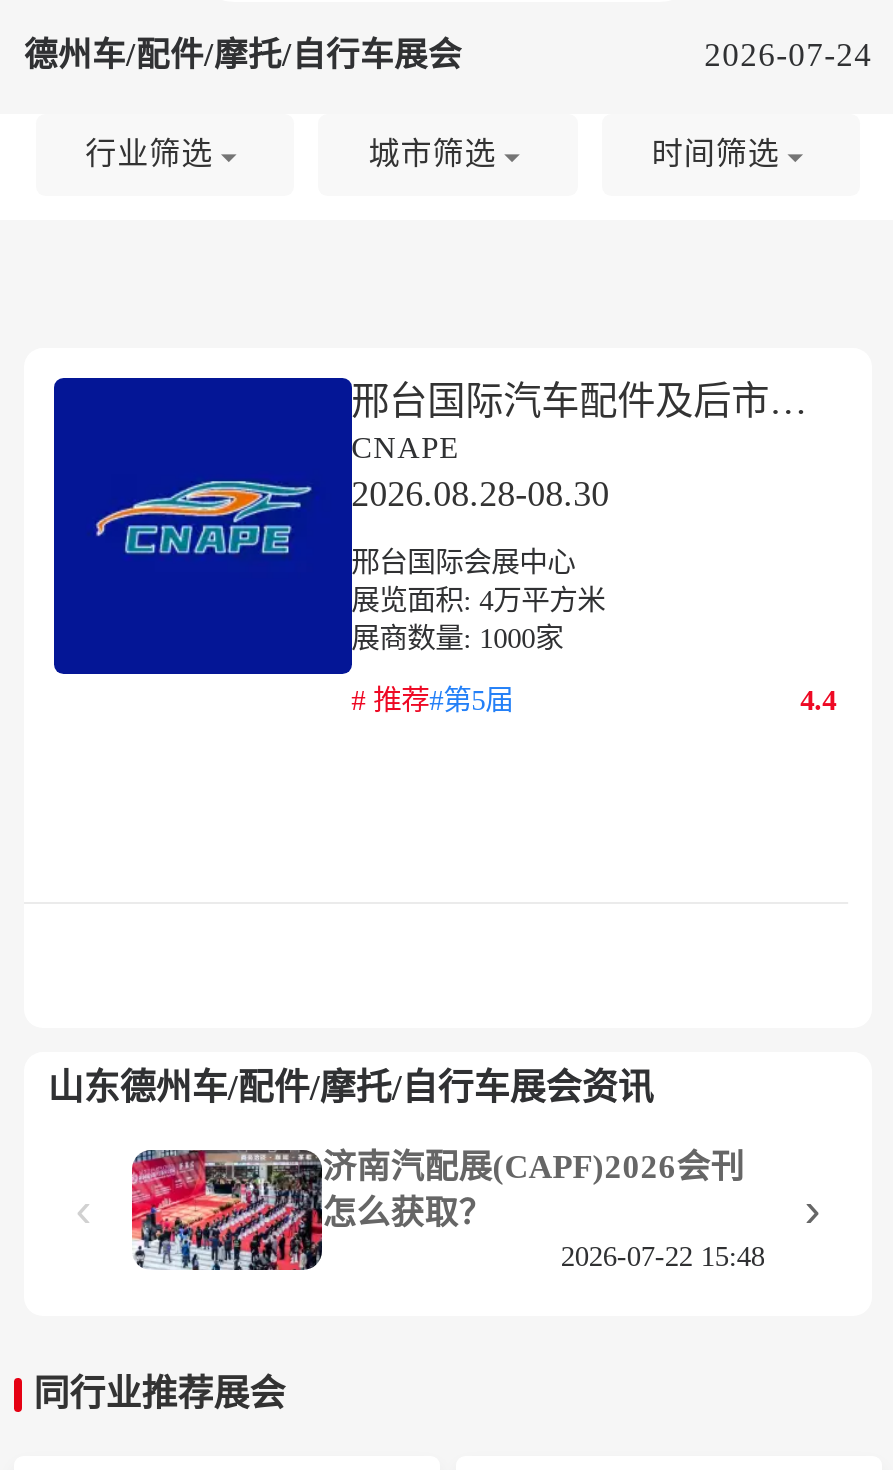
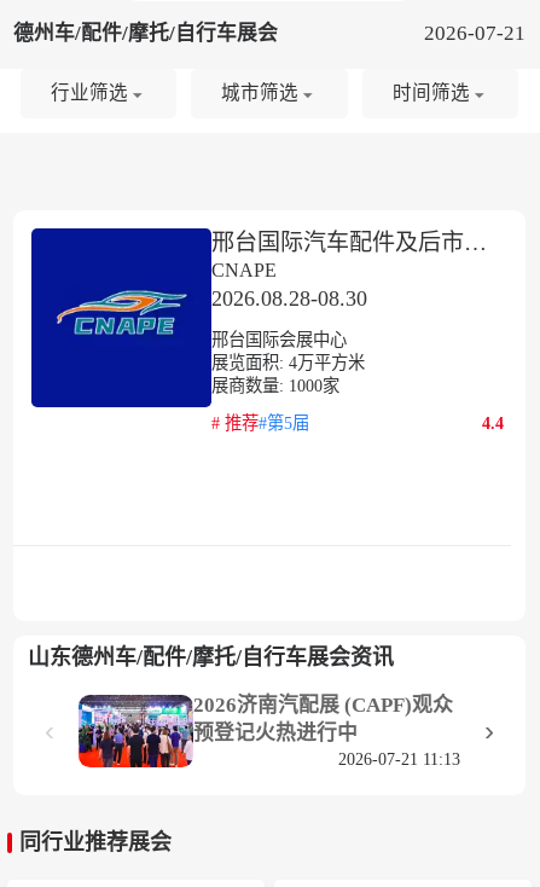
- 2026-07-24
+ 2026-07-21

- [image]
- 济南汽配展(CAPF)2026会刊
- 怎么获取？
- 2026-07-22 15:48
+ [image]
+ 2026济南汽配展 (CAPF)观众
+ 预登记火热进行中
+ 2026-07-21 11:13
